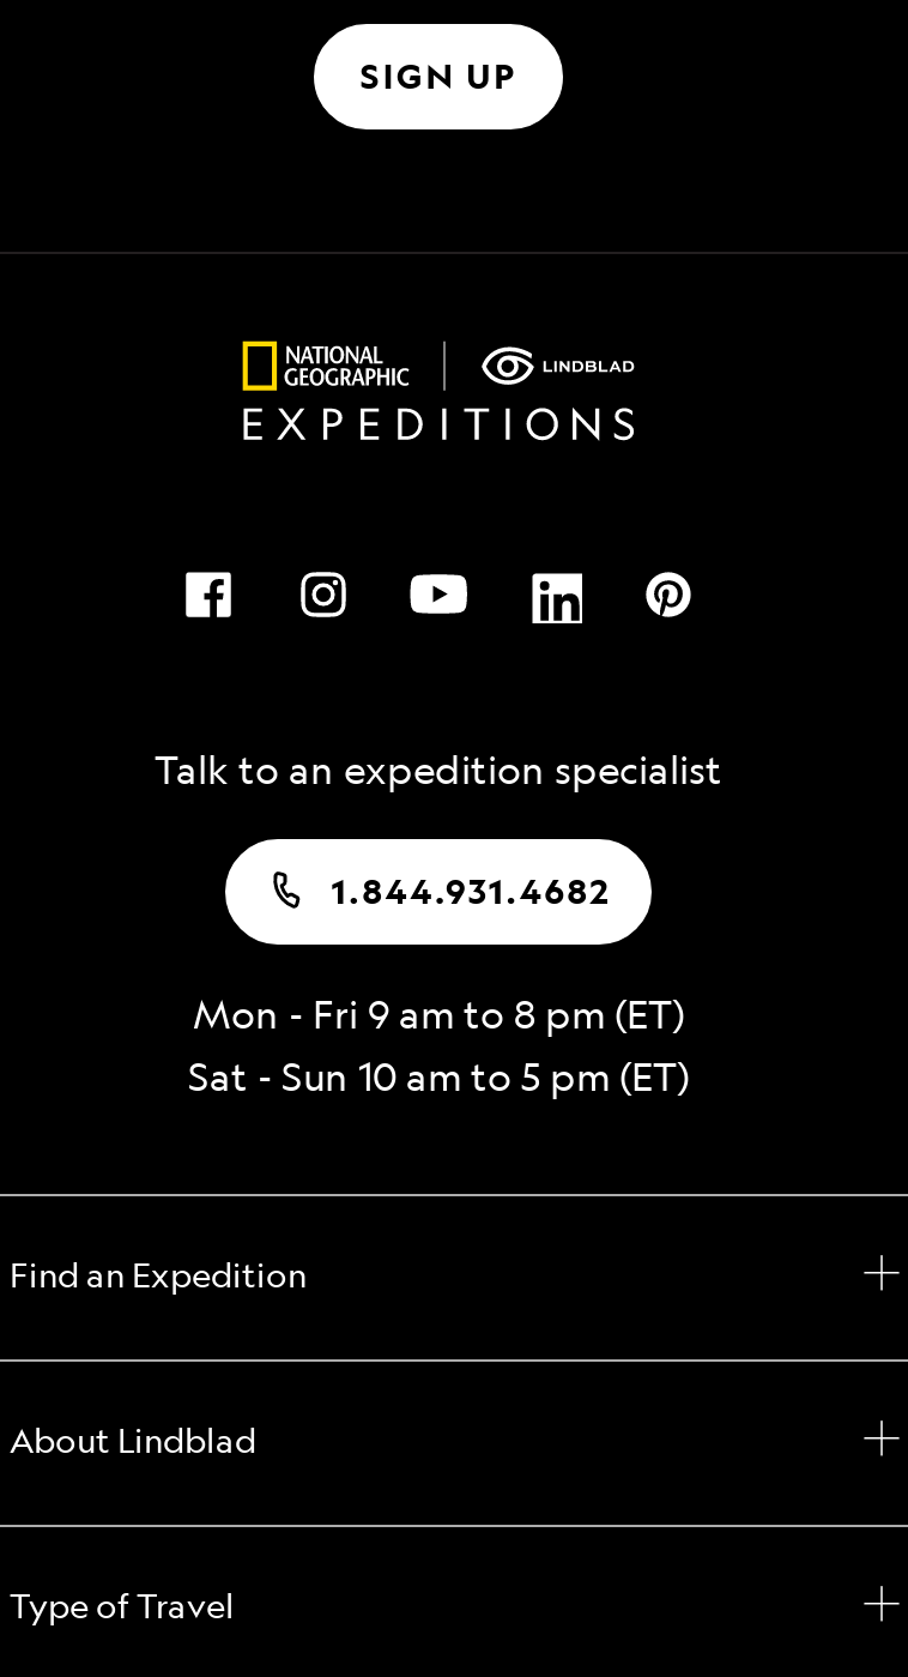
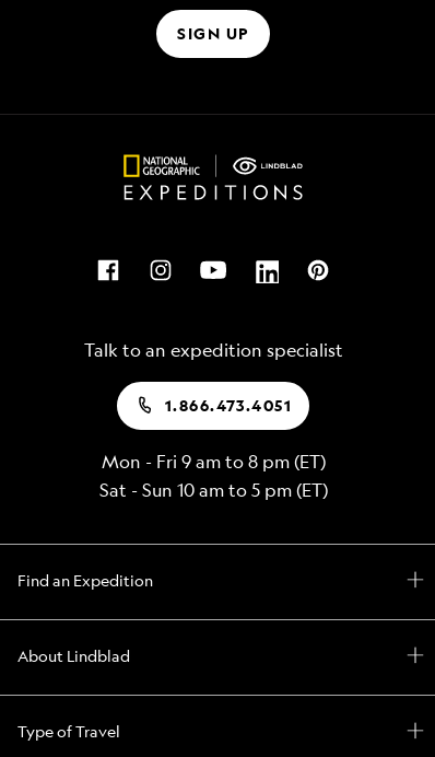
- 1.844.931.4682
+ 1.866.473.4051
